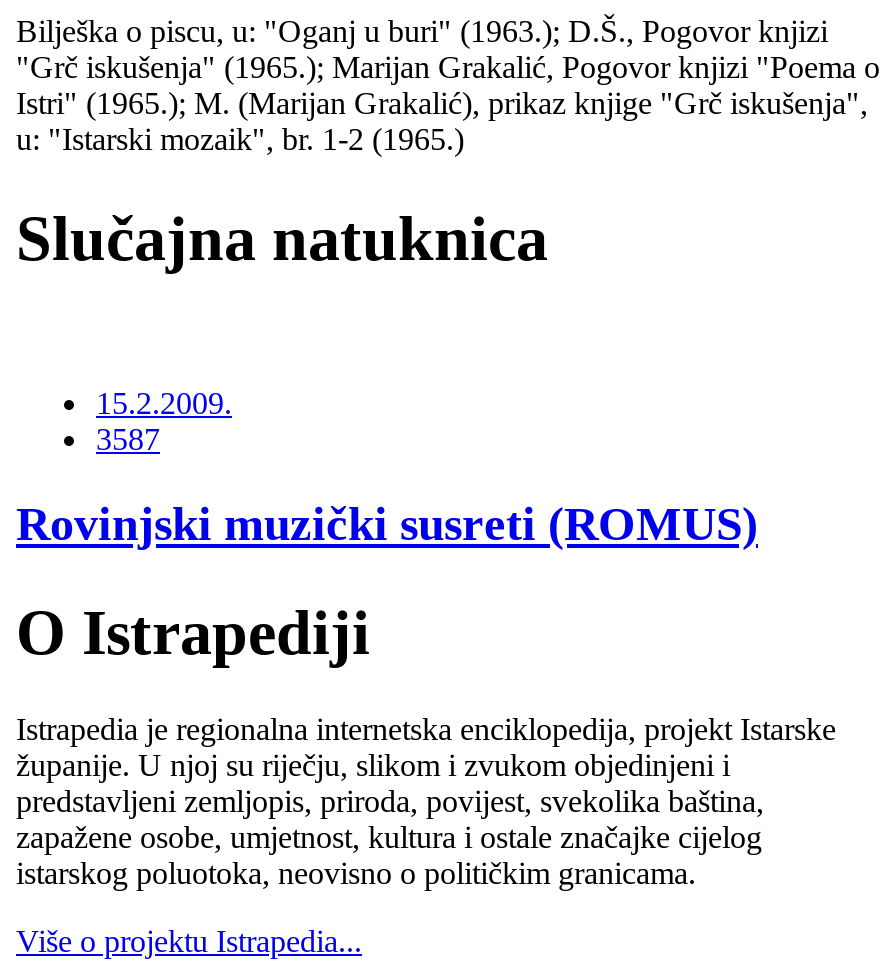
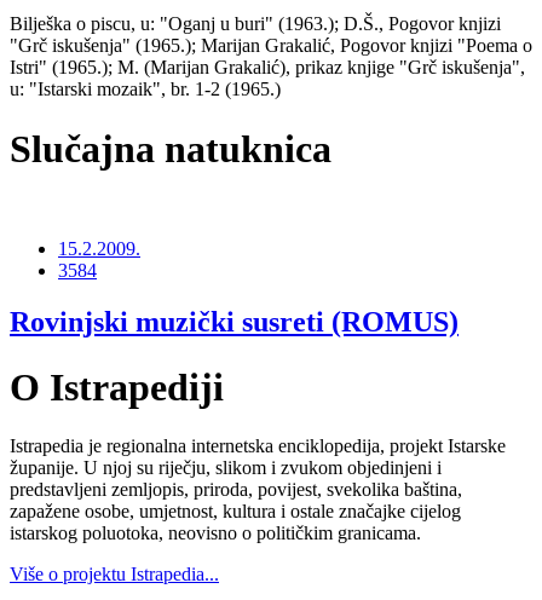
- 3587
+ 3584
